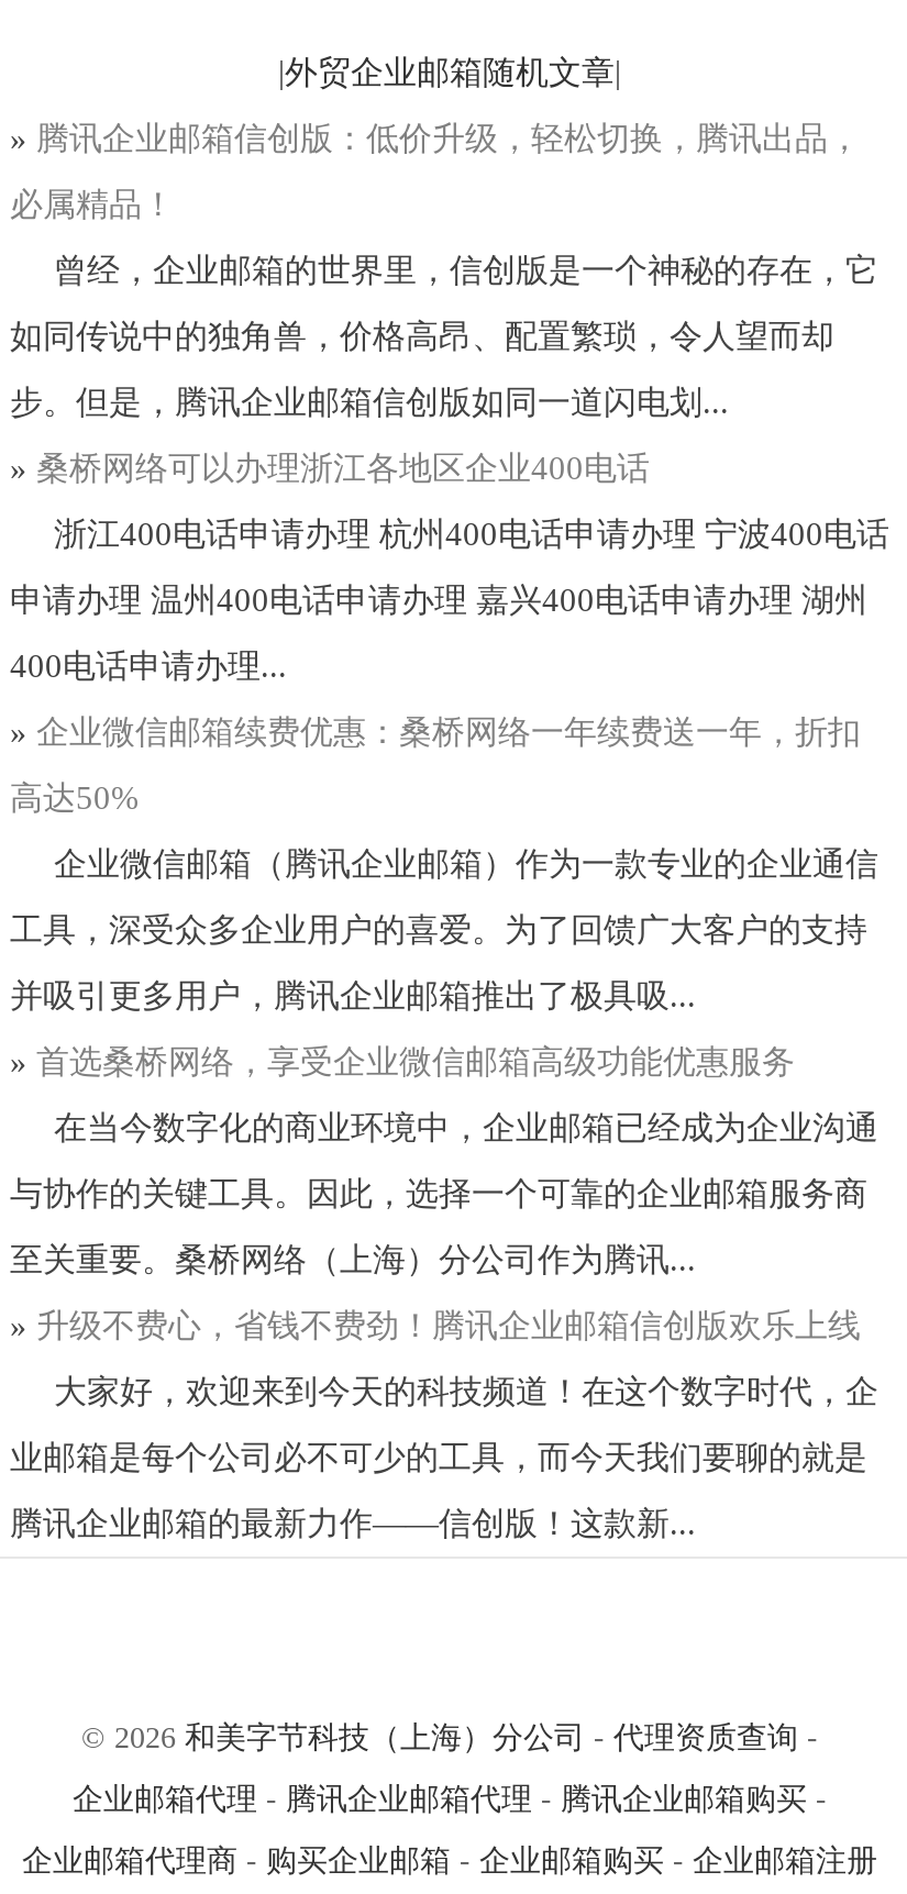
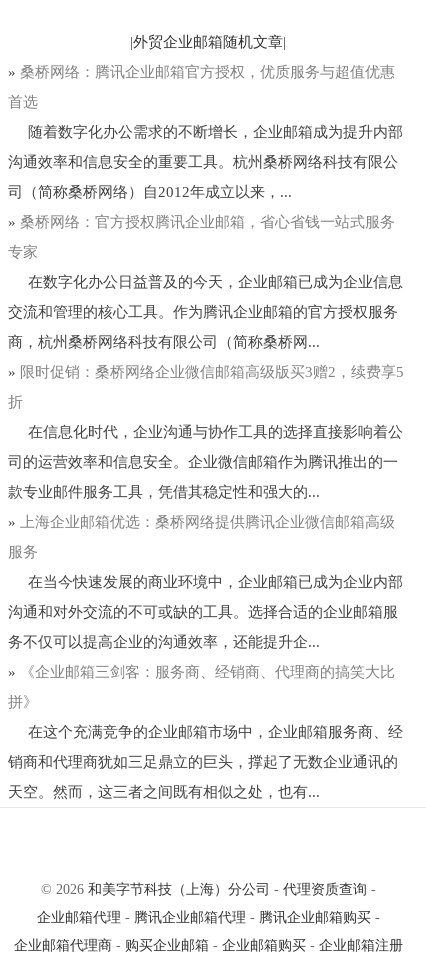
- »腾讯企业邮箱信创版：低价升级，轻松切换，腾讯出品，
- 必属精品！
- 曾经，企业邮箱的世界里，信创版是一个神秘的存在，它
- 如同传说中的独角兽，价格高昂、配置繁琐，令人望而却
- 步。但是，腾讯企业邮箱信创版如同一道闪电划...
- »桑桥网络可以办理浙江各地区企业400电话
- 浙江400电话申请办理 杭州400电话申请办理 宁波400电话
- 申请办理 温州400电话申请办理 嘉兴400电话申请办理 湖州
- 400电话申请办理...
- »企业微信邮箱续费优惠：桑桥网络一年续费送一年，折扣
- 高达50%
- 企业微信邮箱（腾讯企业邮箱）作为一款专业的企业通信
- 工具，深受众多企业用户的喜爱。为了回馈广大客户的支持
- 并吸引更多用户，腾讯企业邮箱推出了极具吸...
- »首选桑桥网络，享受企业微信邮箱高级功能优惠服务
- 在当今数字化的商业环境中，企业邮箱已经成为企业沟通
- 与协作的关键工具。因此，选择一个可靠的企业邮箱服务商
- 至关重要。桑桥网络（上海）分公司作为腾讯...
- »升级不费心，省钱不费劲！腾讯企业邮箱信创版欢乐上线
- 大家好，欢迎来到今天的科技频道！在这个数字时代，企
- 业邮箱是每个公司必不可少的工具，而今天我们要聊的就是
- 腾讯企业邮箱的最新力作——信创版！这款新...
+ »桑桥网络：腾讯企业邮箱官方授权，优质服务与超值优惠
+ 首选
+ 随着数字化办公需求的不断增长，企业邮箱成为提升内部
+ 沟通效率和信息安全的重要工具。杭州桑桥网络科技有限公
+ 司（简称桑桥网络）自2012年成立以来，...
+ »桑桥网络：官方授权腾讯企业邮箱，省心省钱一站式服务
+ 专家
+ 在数字化办公日益普及的今天，企业邮箱已成为企业信息
+ 交流和管理的核心工具。作为腾讯企业邮箱的官方授权服务
+ 商，杭州桑桥网络科技有限公司（简称桑桥网...
+ »限时促销：桑桥网络企业微信邮箱高级版买3赠2，续费享5
+ 折
+ 在信息化时代，企业沟通与协作工具的选择直接影响着公
+ 司的运营效率和信息安全。企业微信邮箱作为腾讯推出的一
+ 款专业邮件服务工具，凭借其稳定性和强大的...
+ »上海企业邮箱优选：桑桥网络提供腾讯企业微信邮箱高级
+ 服务
+ 在当今快速发展的商业环境中，企业邮箱已成为企业内部
+ 沟通和对外交流的不可或缺的工具。选择合适的企业邮箱服
+ 务不仅可以提高企业的沟通效率，还能提升企...
+ »《企业邮箱三剑客：服务商、经销商、代理商的搞笑大比
+ 拼》
+ 在这个充满竞争的企业邮箱市场中，企业邮箱服务商、经
+ 销商和代理商犹如三足鼎立的巨头，撑起了无数企业通讯的
+ 天空。然而，这三者之间既有相似之处，也有...
